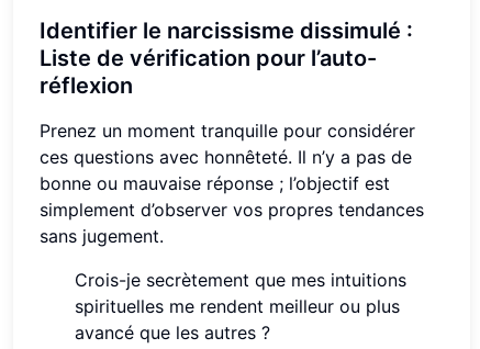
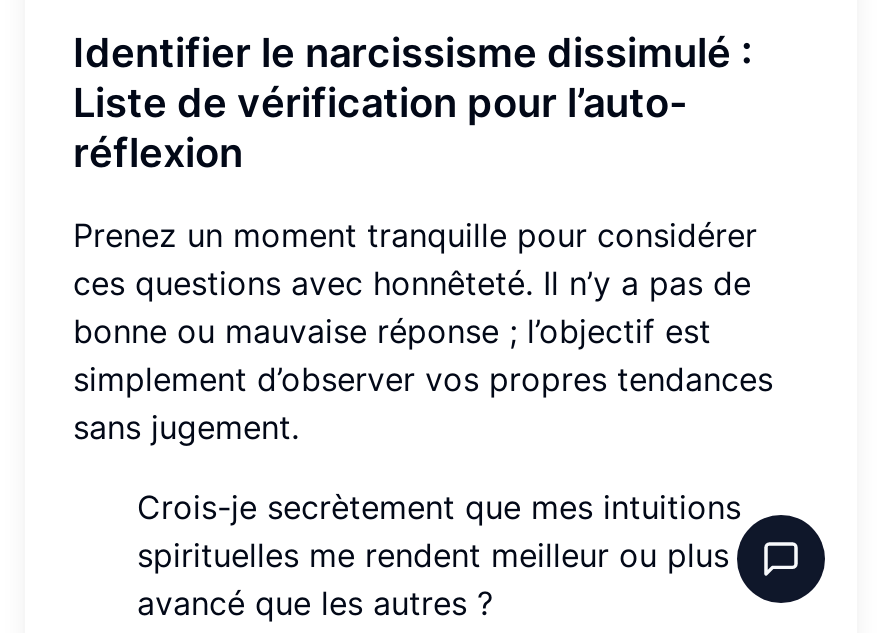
+ [image]
